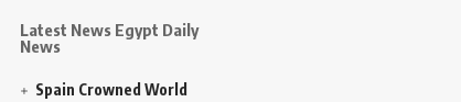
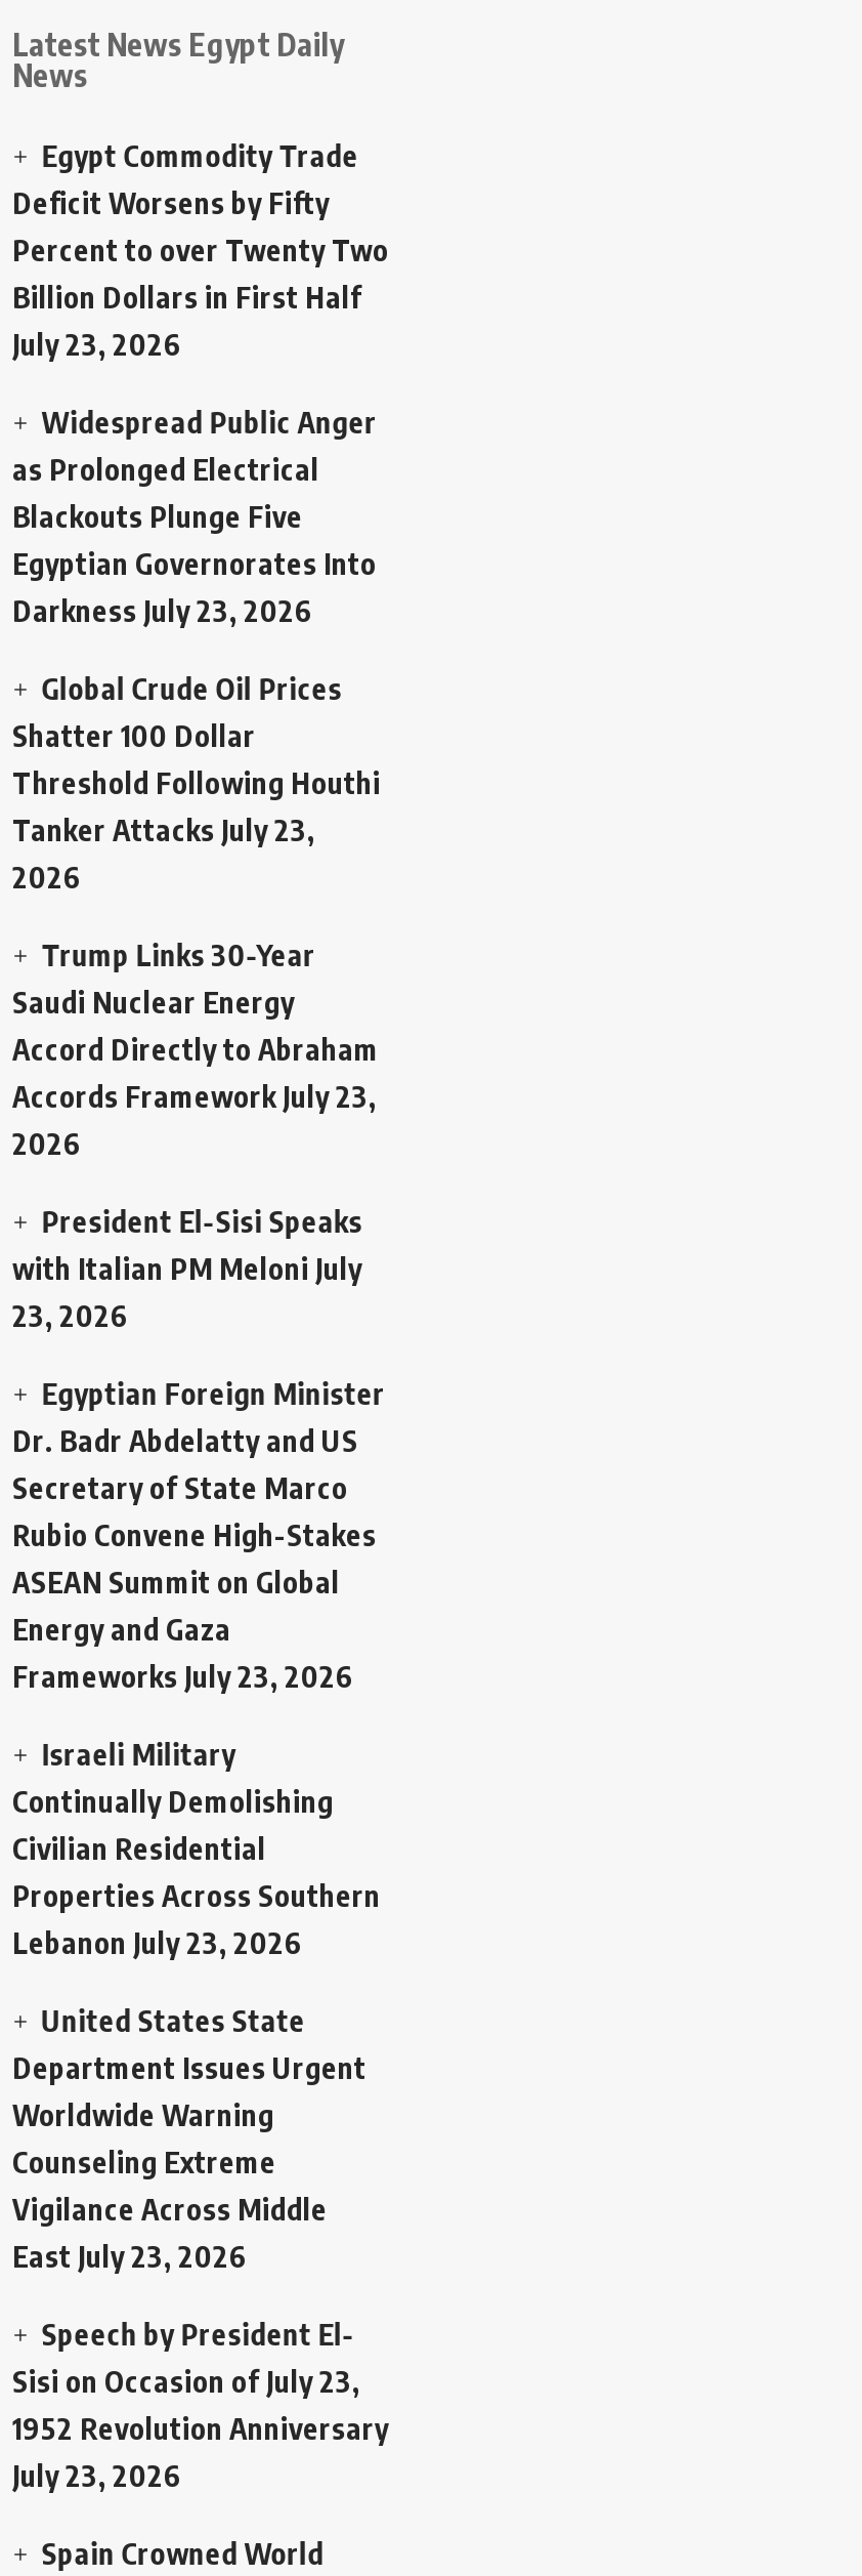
+ Egypt Commodity Trade
+ Deficit Worsens by Fifty
+ Percent to over Twenty Two
+ Billion Dollars in First Half
+ July 23, 2026
+ Widespread Public Anger
+ as Prolonged Electrical
+ Blackouts Plunge Five
+ Egyptian Governorates Into
+ Darkness July 23, 2026
+ Global Crude Oil Prices
+ Shatter 100 Dollar
+ Threshold Following Houthi
+ Tanker Attacks July 23,
+ 2026
+ Trump Links 30-Year
+ Saudi Nuclear Energy
+ Accord Directly to Abraham
+ Accords Framework July 23,
+ 2026
+ President El-Sisi Speaks
+ with Italian PM Meloni July
+ 23, 2026
+ Egyptian Foreign Minister
+ Dr. Badr Abdelatty and US
+ Secretary of State Marco
+ Rubio Convene High-Stakes
+ ASEAN Summit on Global
+ Energy and Gaza
+ Frameworks July 23, 2026
+ Israeli Military
+ Continually Demolishing
+ Civilian Residential
+ Properties Across Southern
+ Lebanon July 23, 2026
+ United States State
+ Department Issues Urgent
+ Worldwide Warning
+ Counseling Extreme
+ Vigilance Across Middle
+ East July 23, 2026
+ Speech by President El-
+ Sisi on Occasion of July 23,
+ 1952 Revolution Anniversary
+ July 23, 2026
